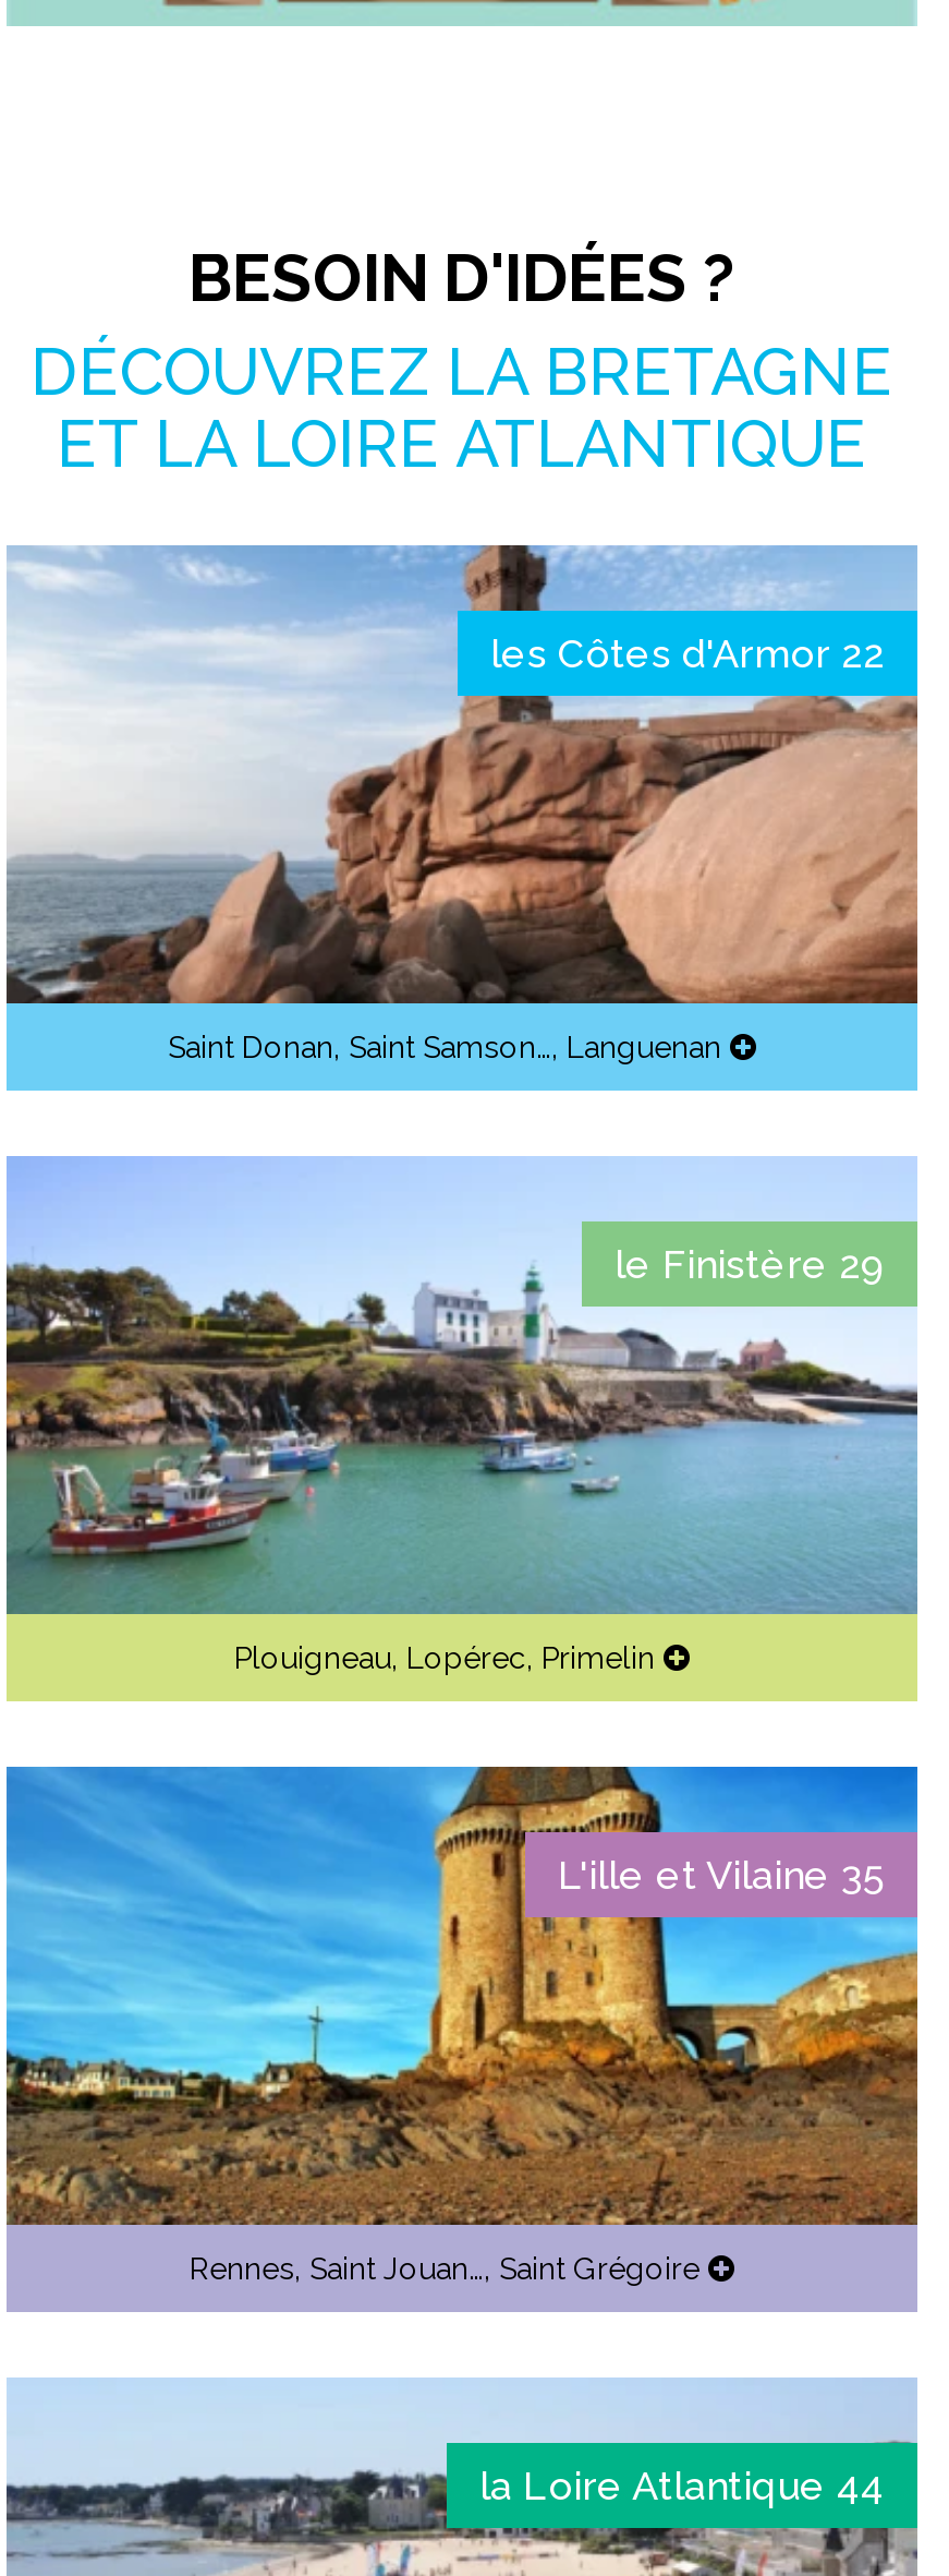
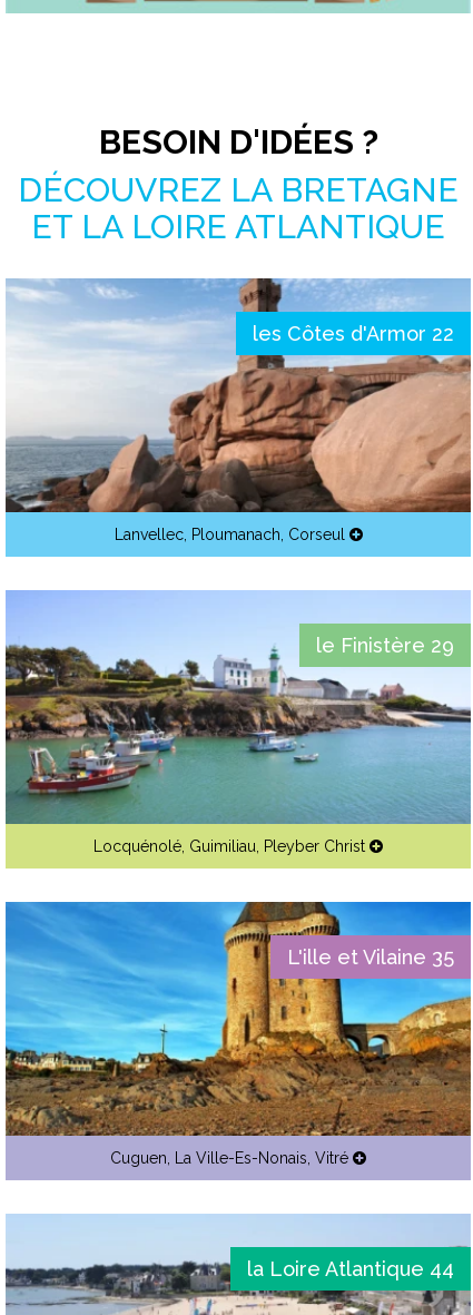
- Saint Donan, Saint Samson…, Languenan
+ Lanvellec, Ploumanach, Corseul

- Plouigneau, Lopérec, Primelin
+ Locquénolé, Guimiliau, Pleyber Christ

- Rennes, Saint Jouan…, Saint Grégoire
+ Cuguen, La Ville-Es-Nonais, Vitré
